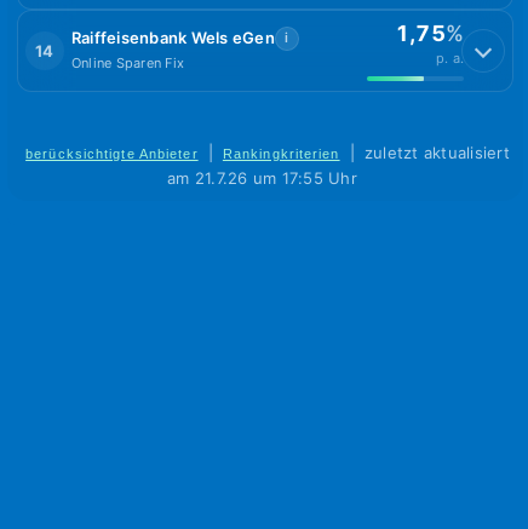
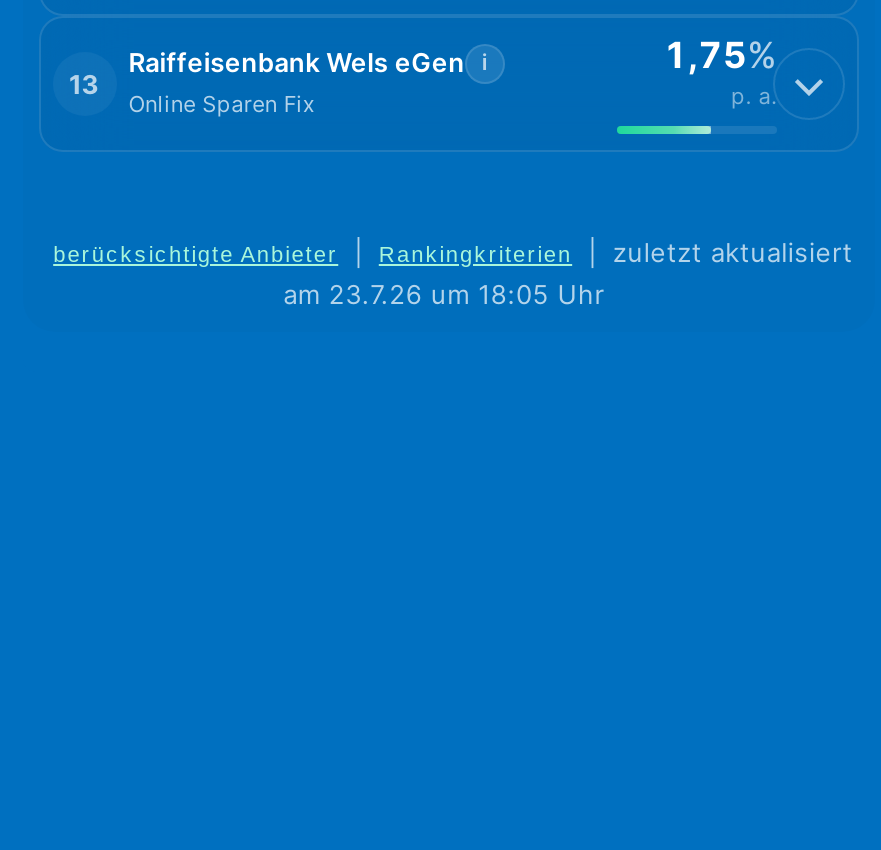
- 14
+ 13

- am 21.7.26 um 17:55 Uhr
+ am 23.7.26 um 18:05 Uhr
